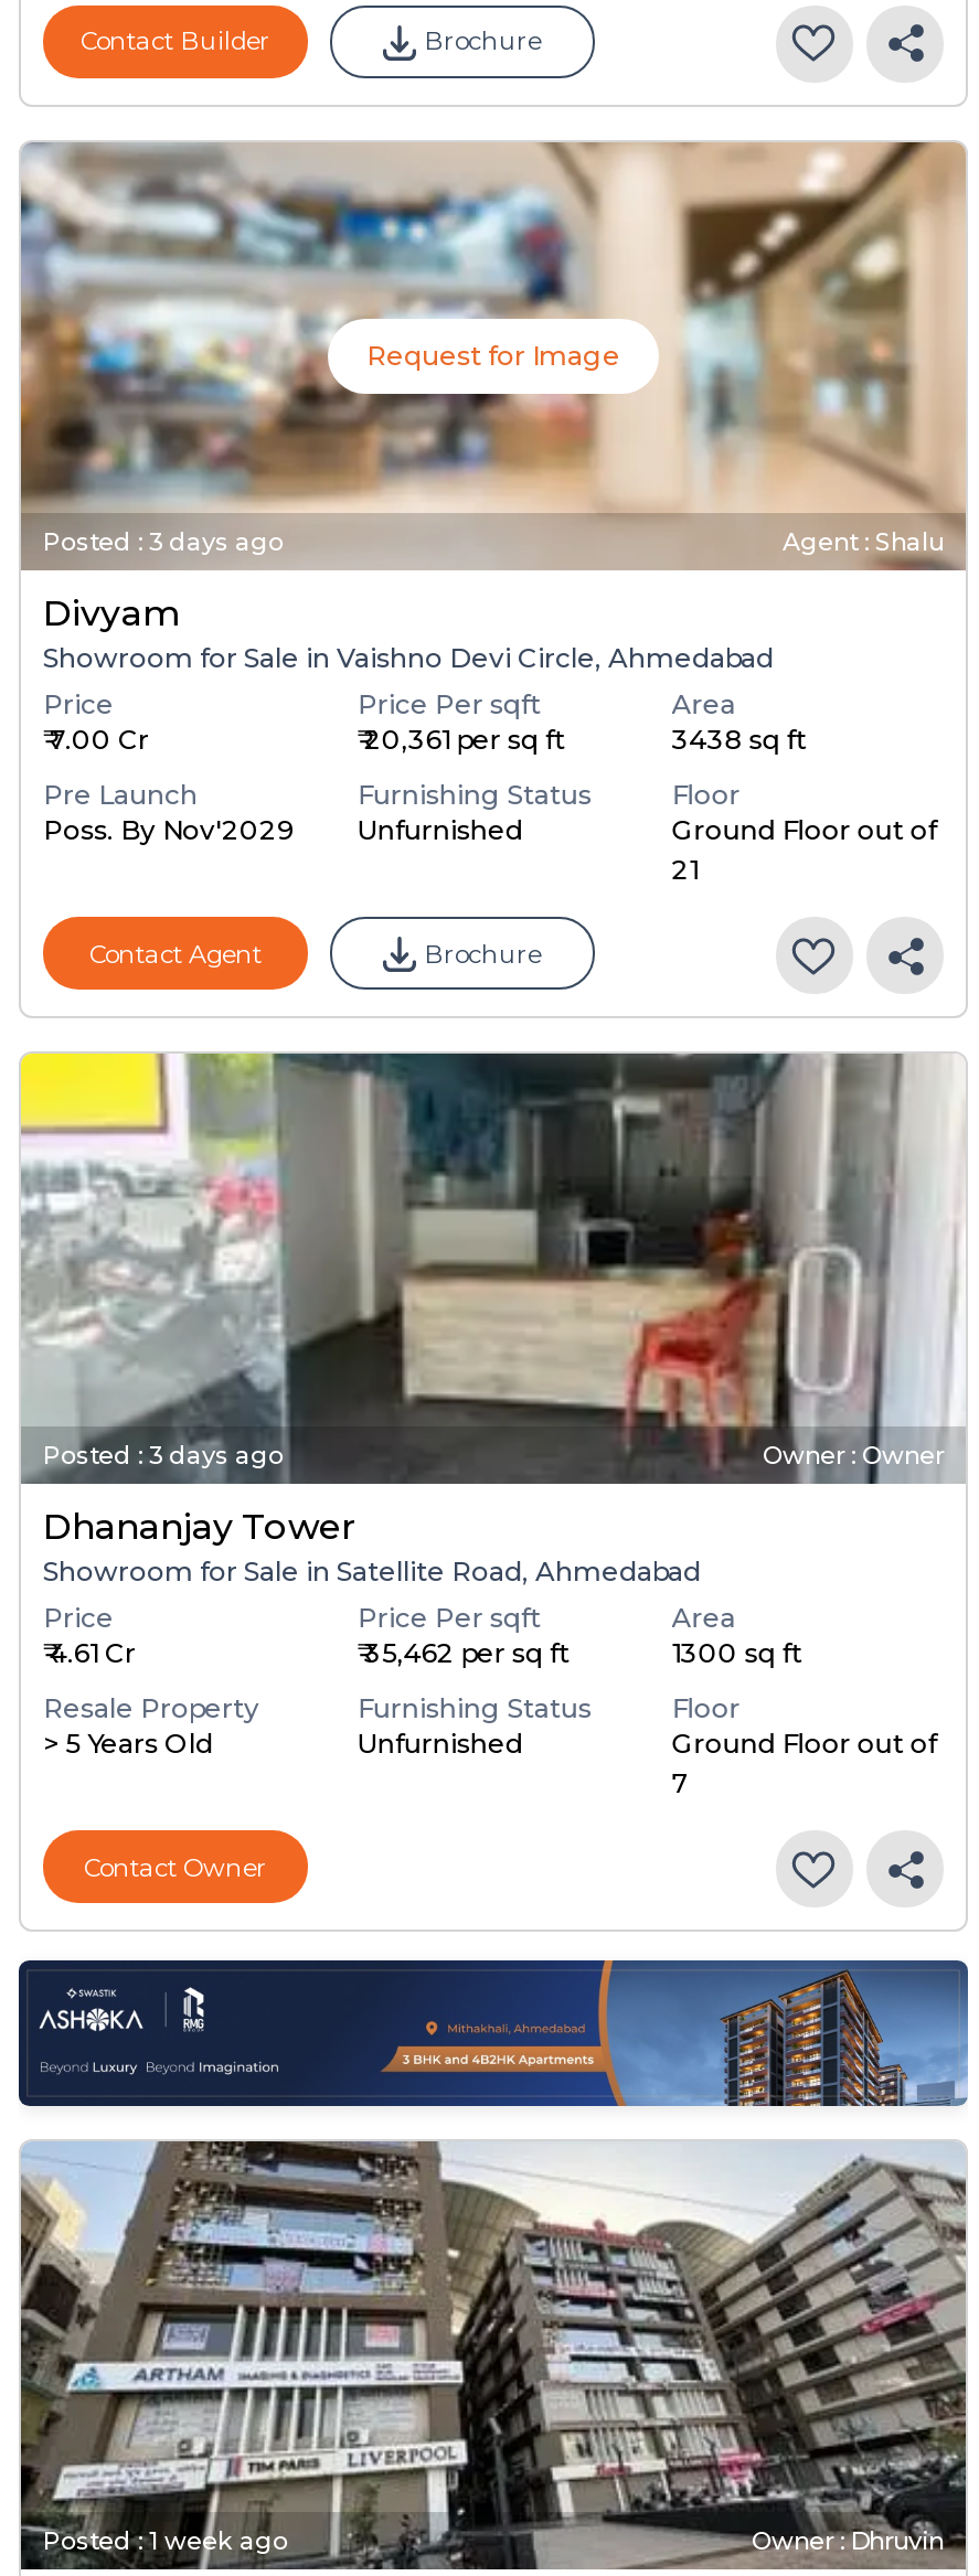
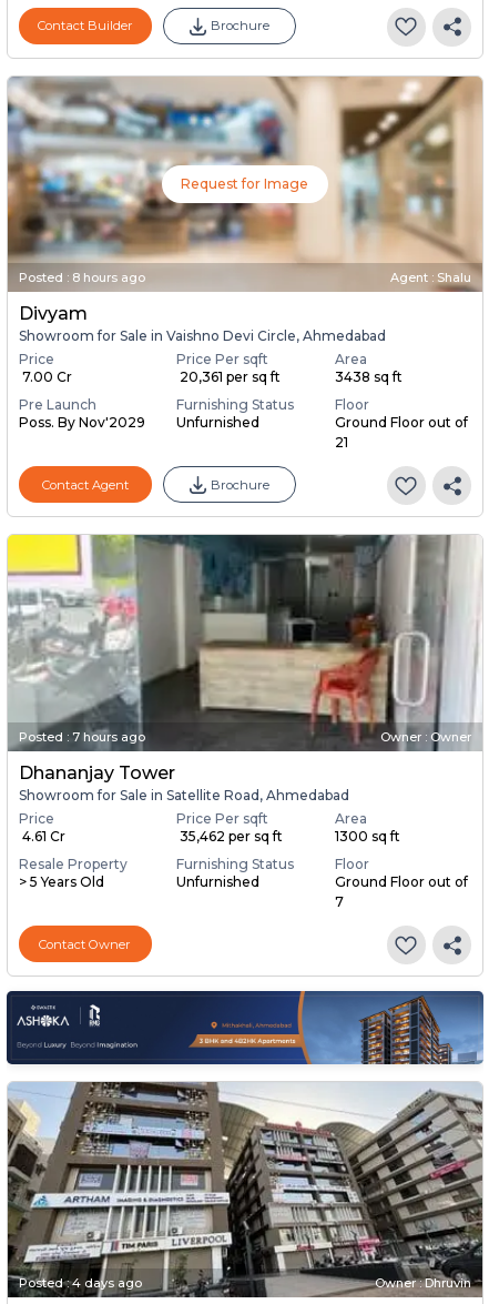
- Posted: 3 days ago
+ Posted: 8 hours ago

- Posted: 3 days ago
+ Posted: 7 hours ago

- Posted: 1 week ago
+ Posted: 4 days ago
